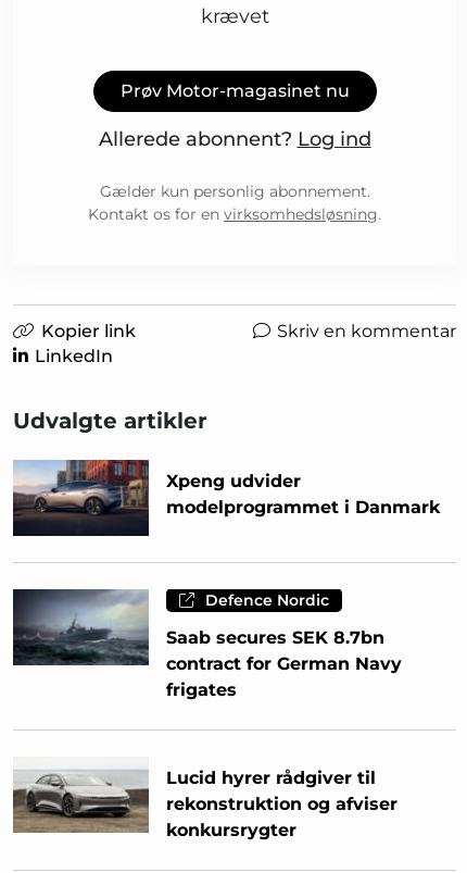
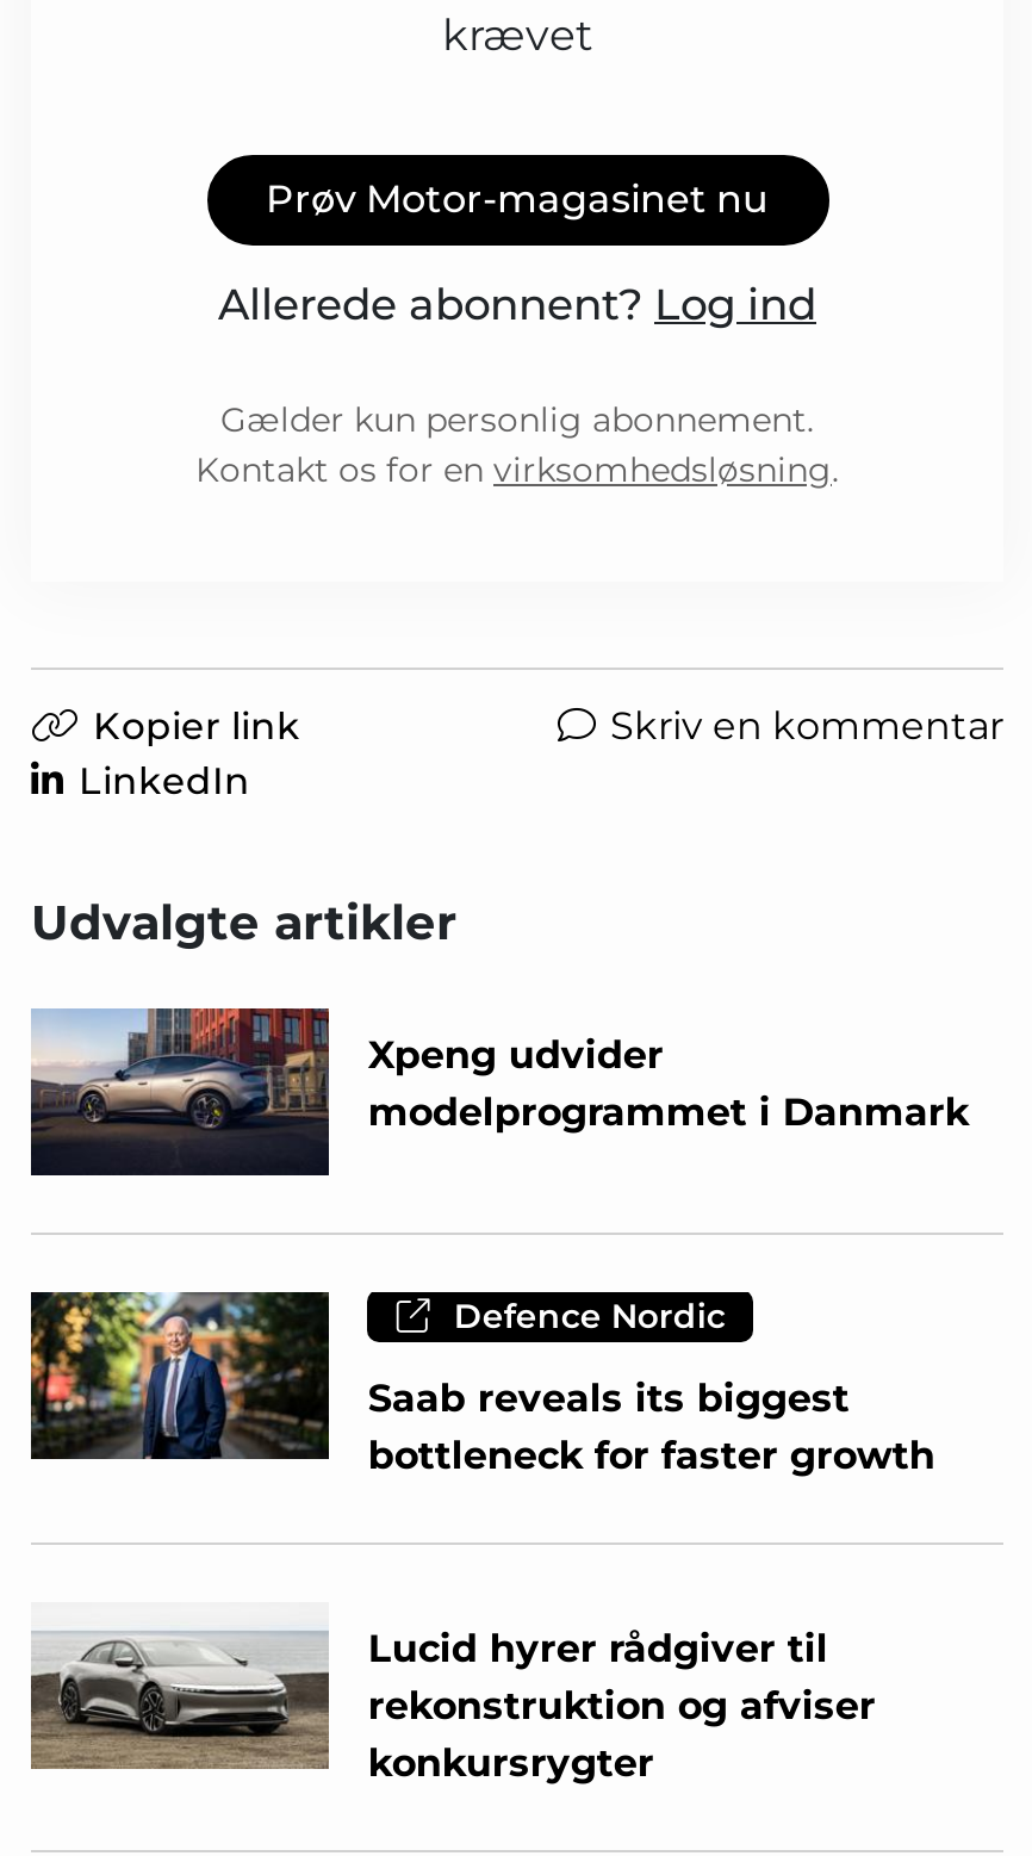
- [image]
- Saab secures SEK 8.7bn
- contract for German Navy
- frigates
+ [image]
+ Saab reveals its biggest
+ bottleneck for faster growth
